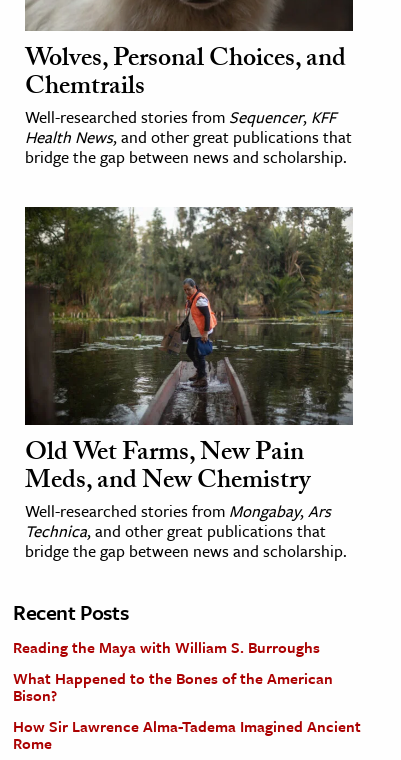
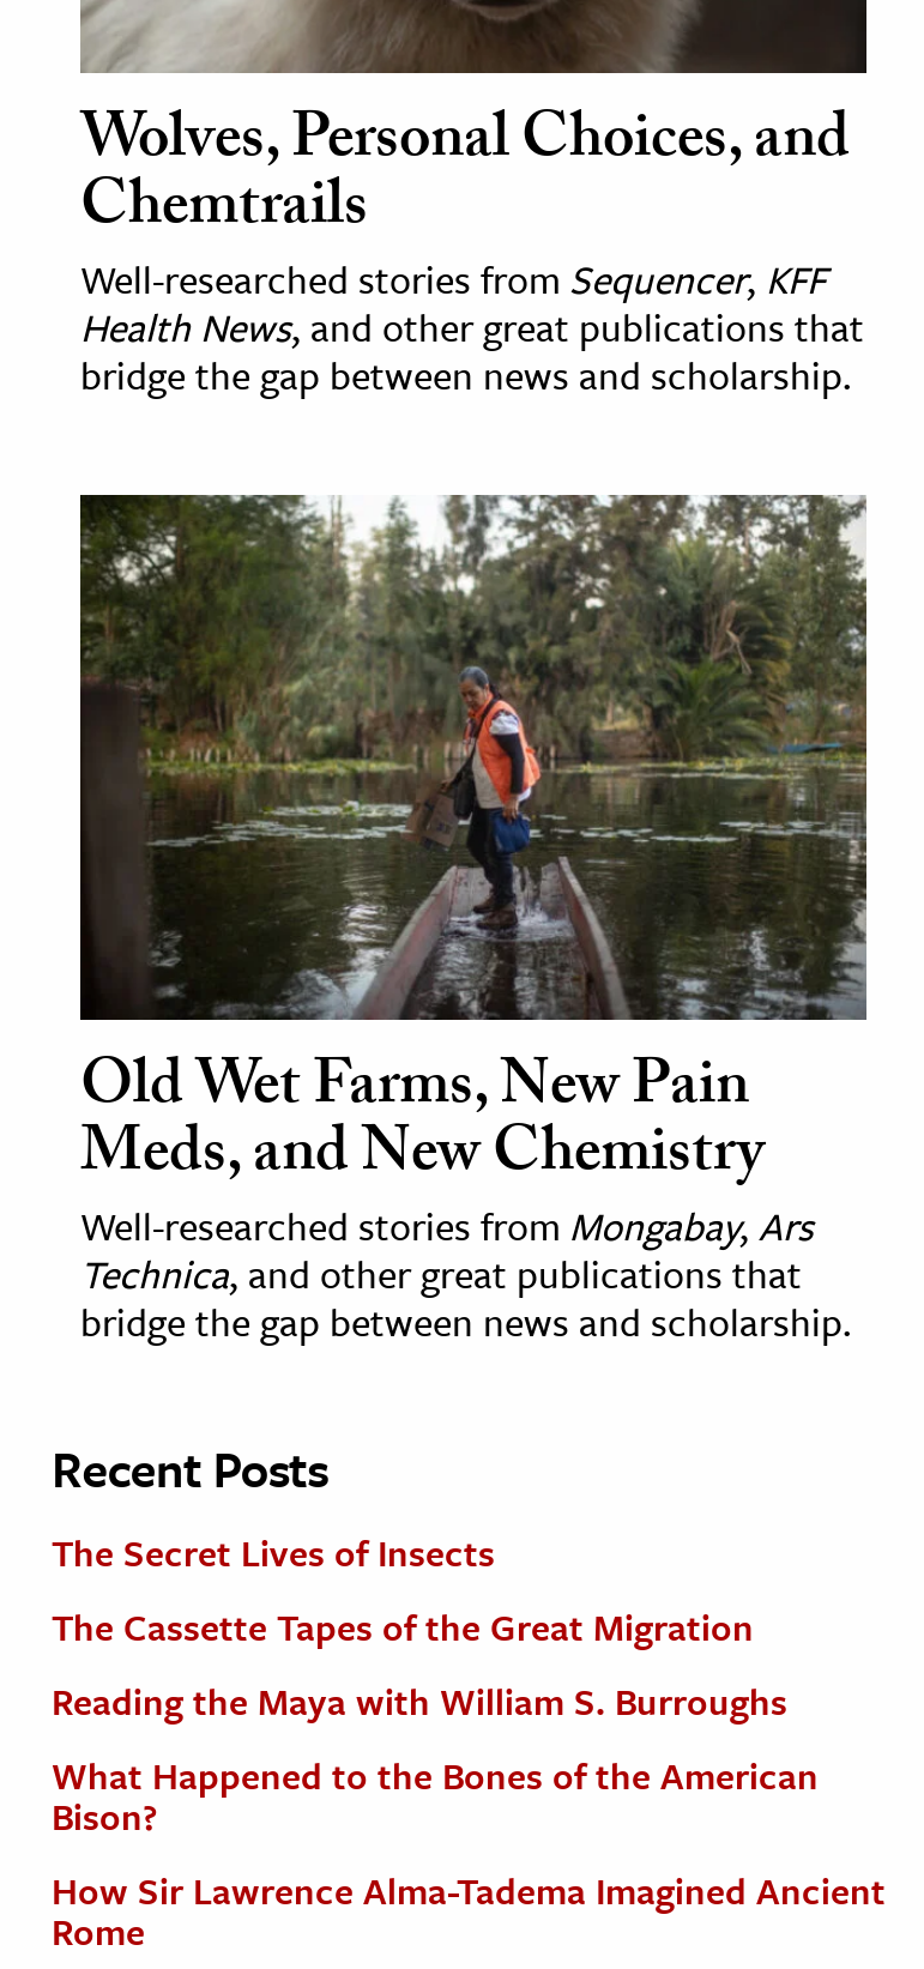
+ The Secret Lives of Insects
+ The Cassette Tapes of the Great Migration
